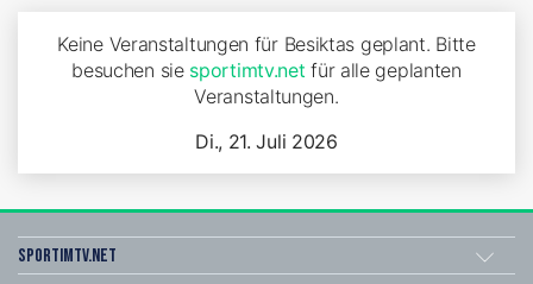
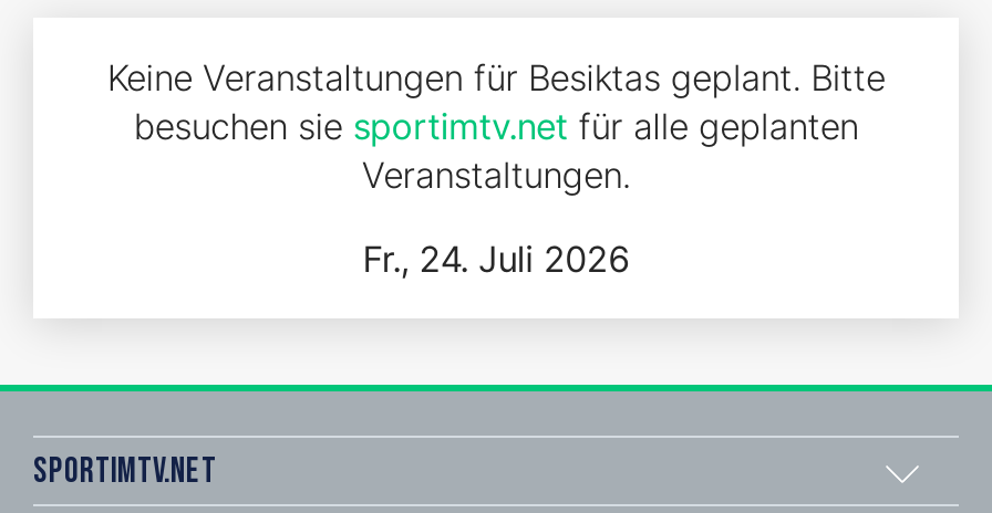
- Di., 21. Juli 2026
+ Fr., 24. Juli 2026
